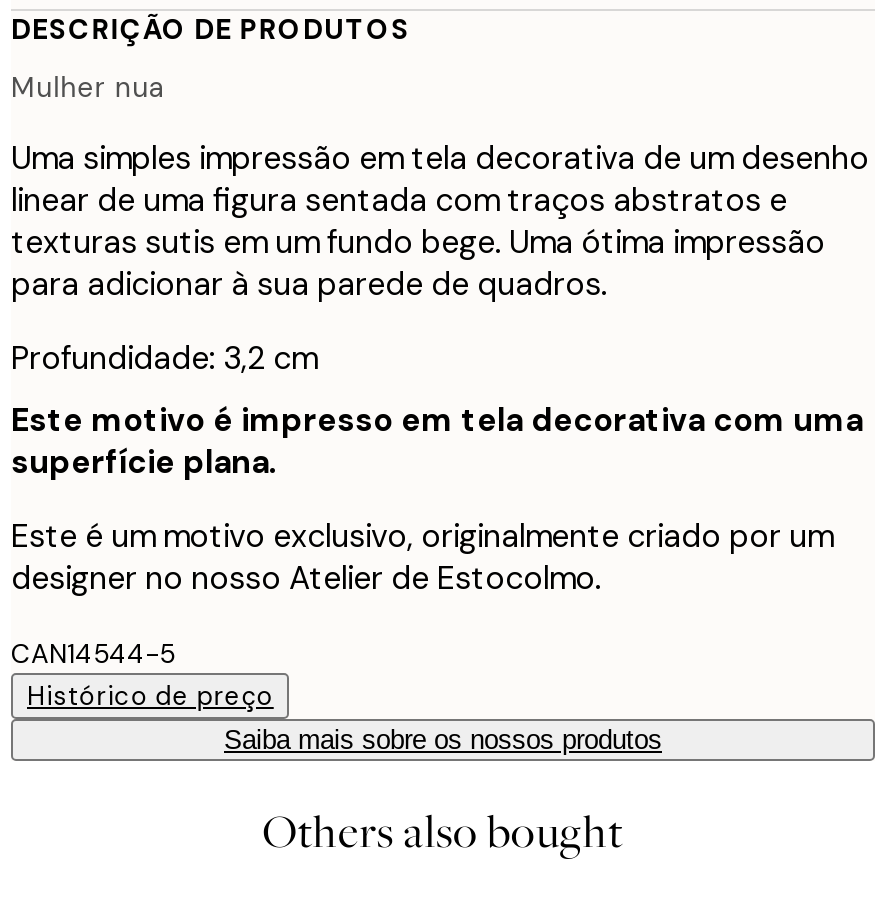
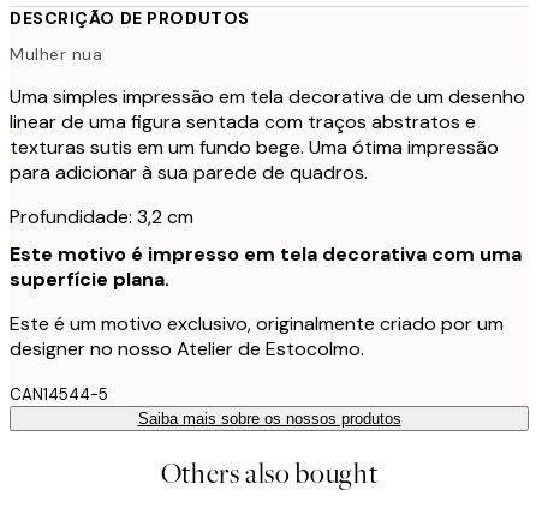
- Histórico de preço
